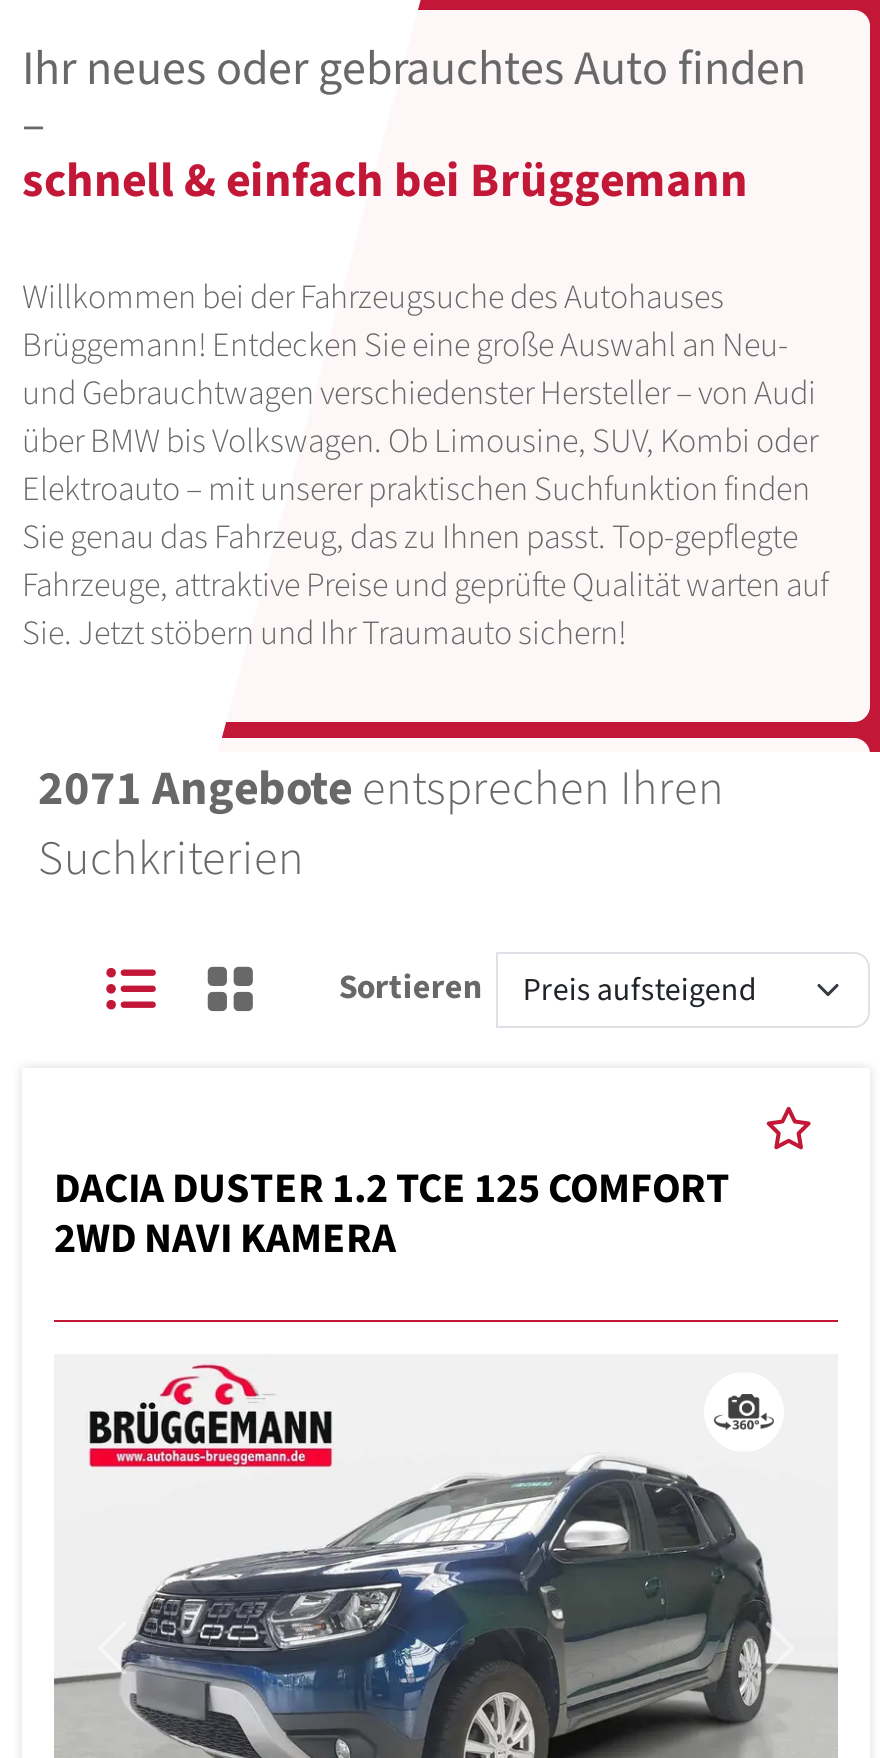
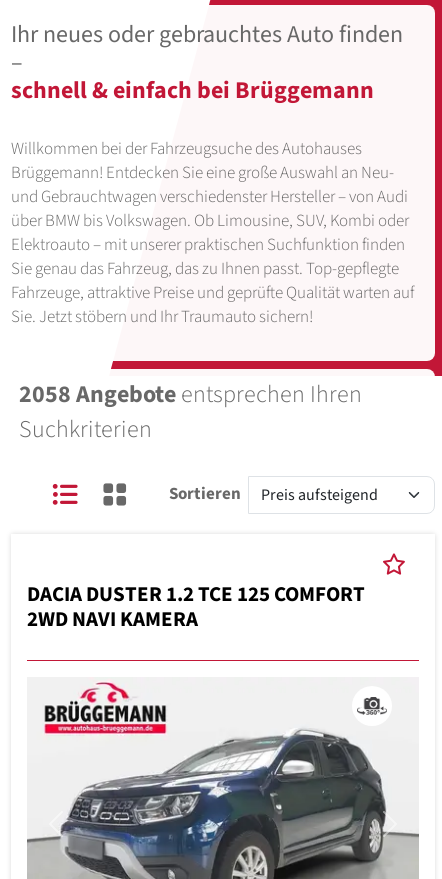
- 2071 Angebote entsprechen Ihren
+ 2058 Angebote entsprechen Ihren
